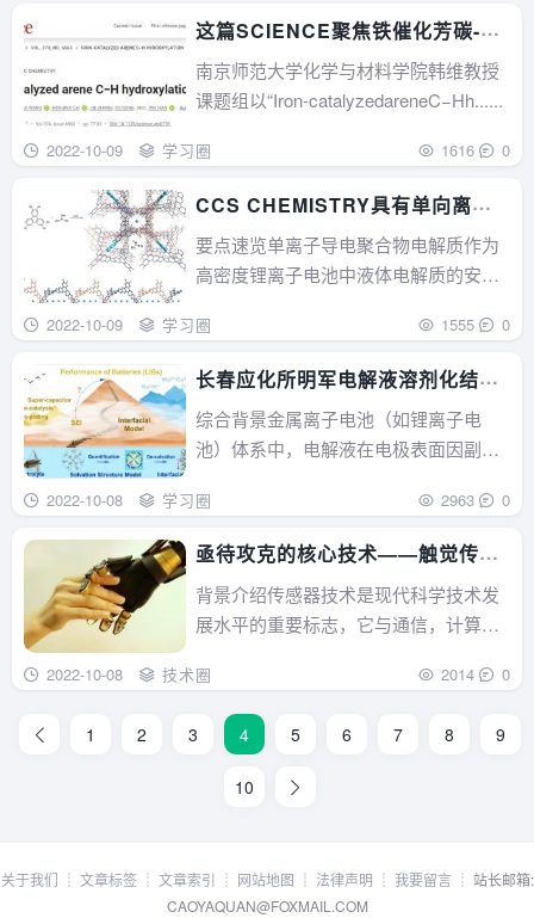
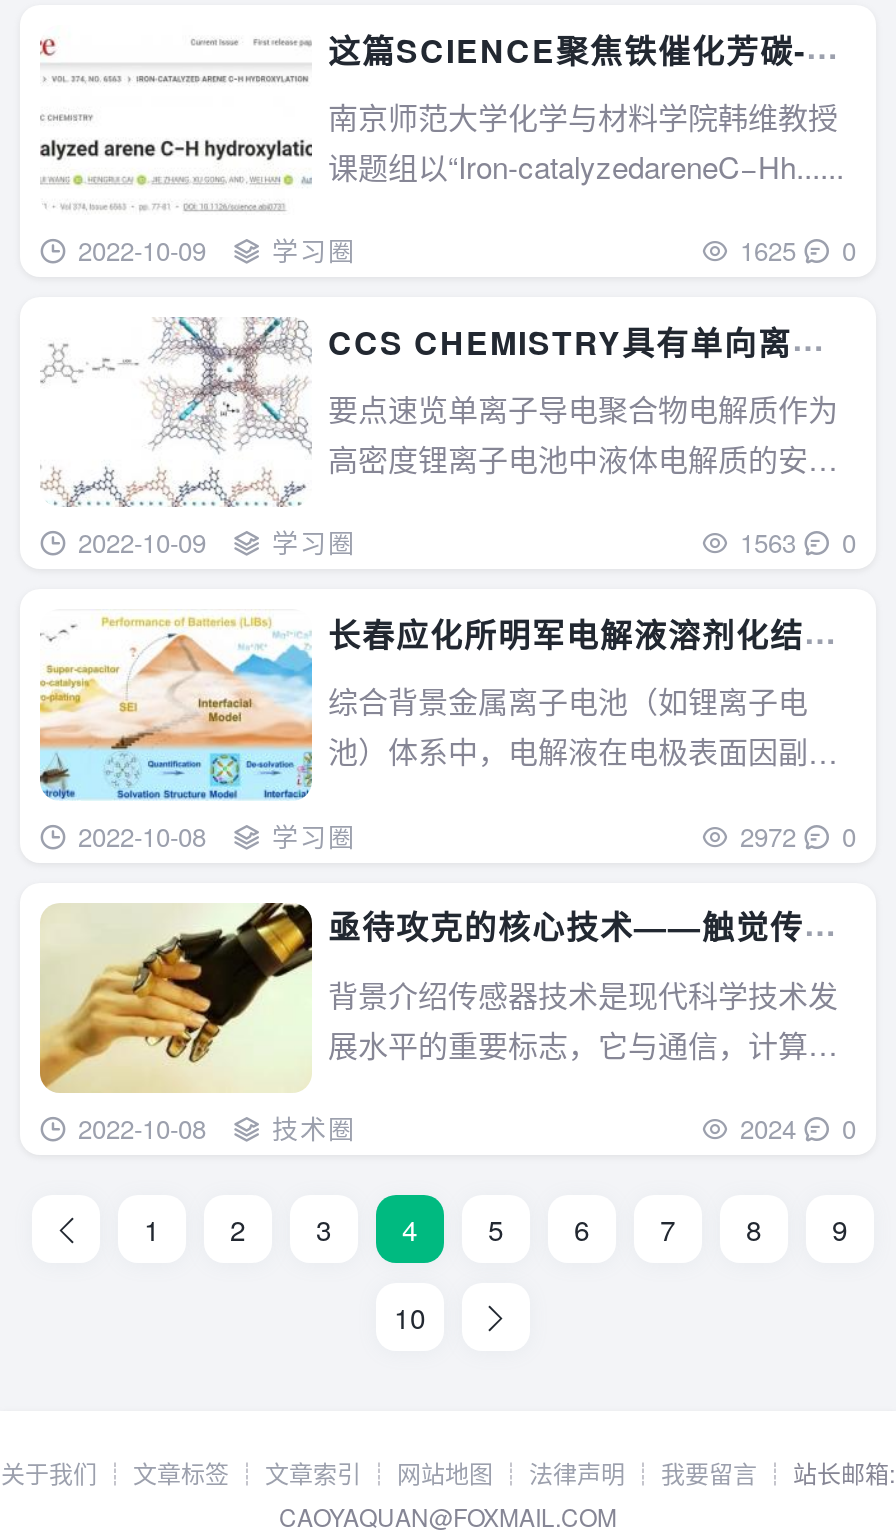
- 1616 0
+ 1625 0

- 1555 0
+ 1563 0

- 2963 0
+ 2972 0

- 2014 0
+ 2024 0
